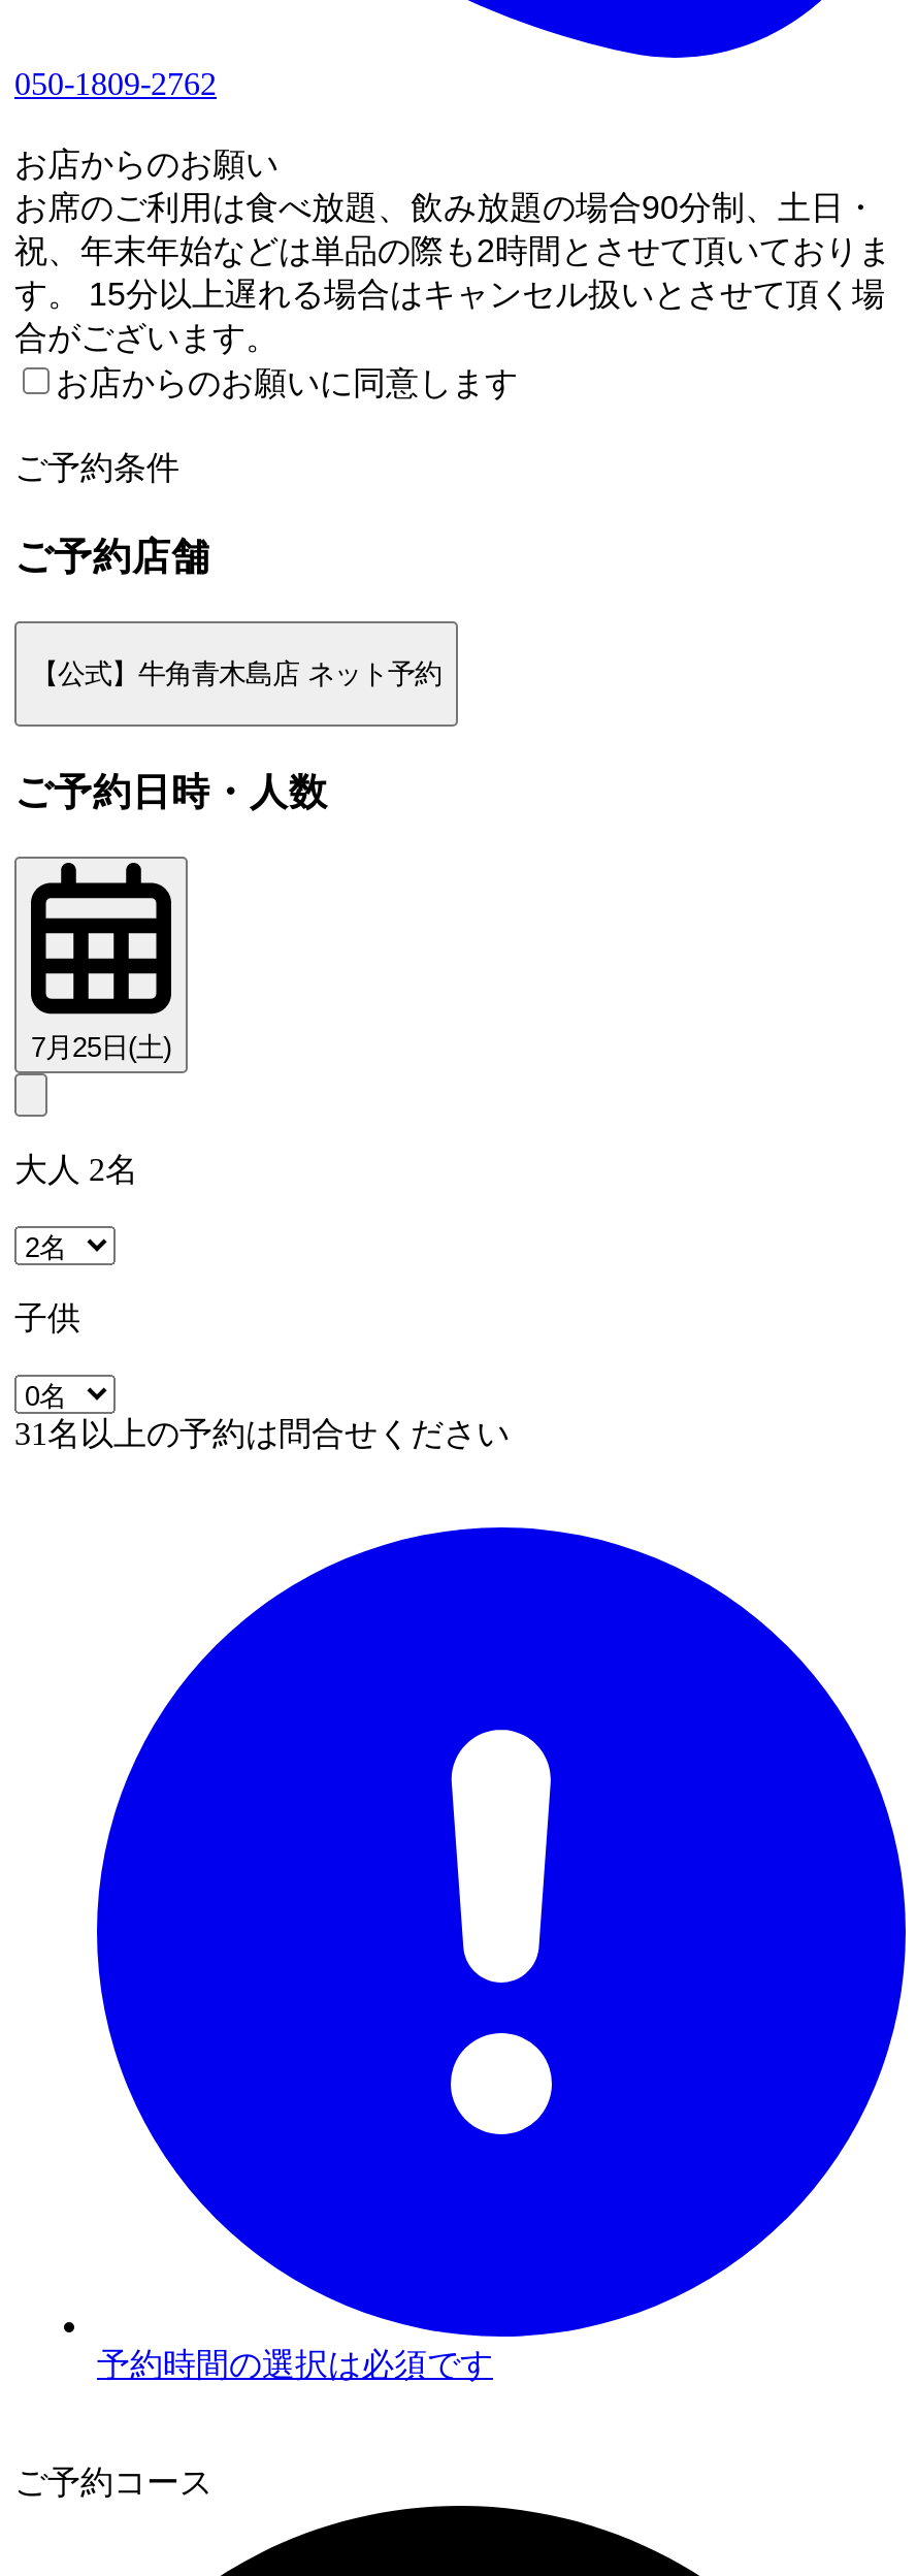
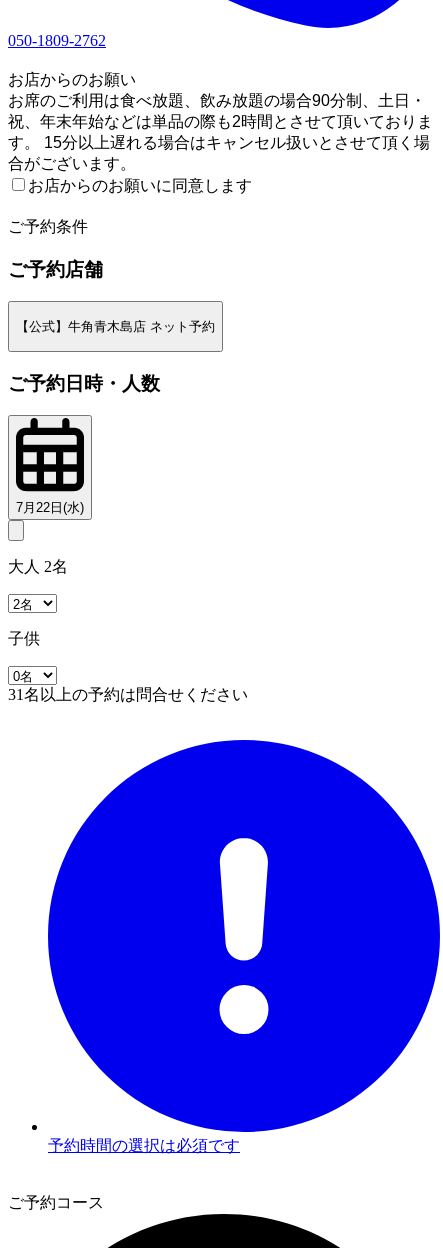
- 7月25日(土)
+ 7月22日(水)
